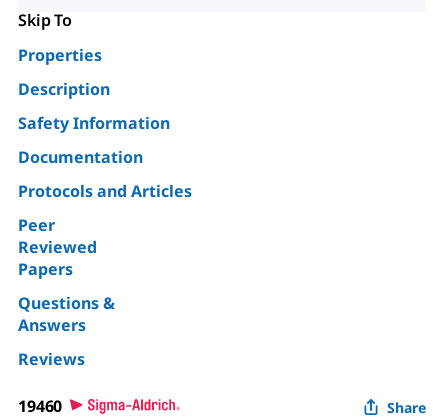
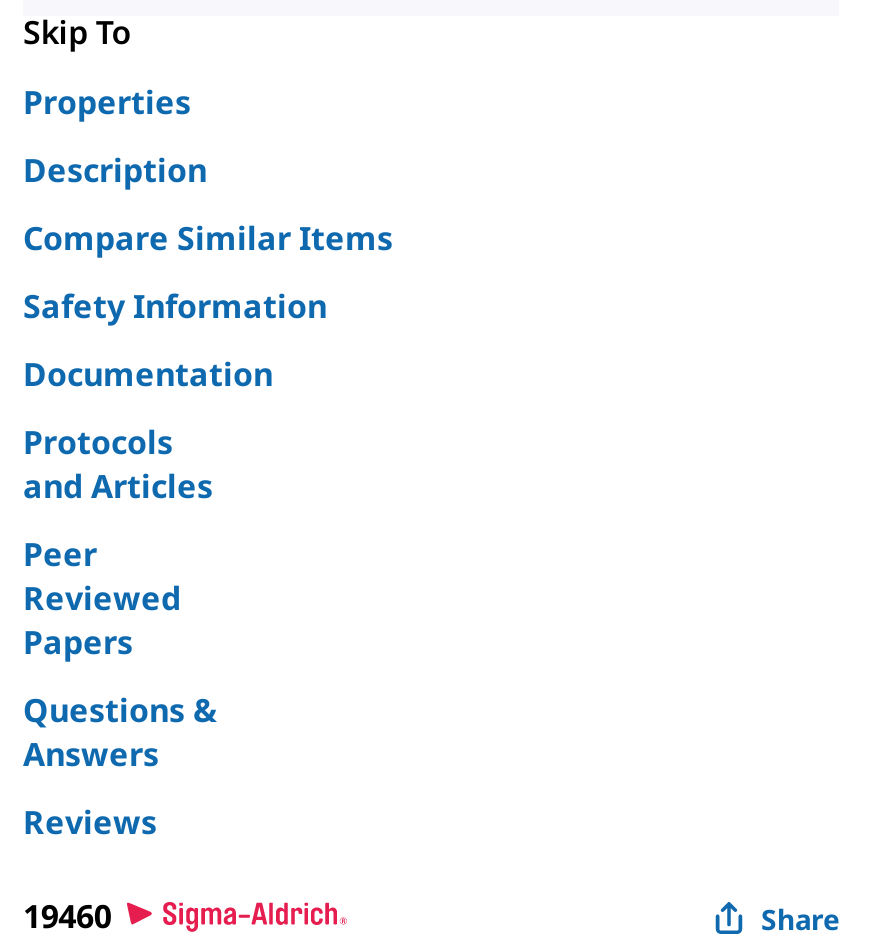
+ Compare Similar Items
